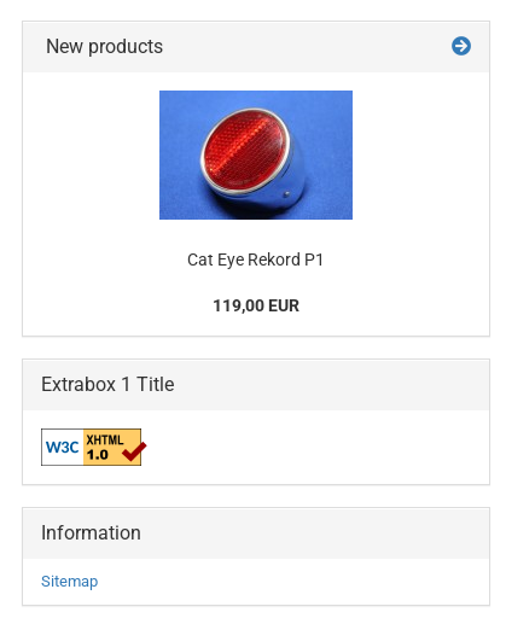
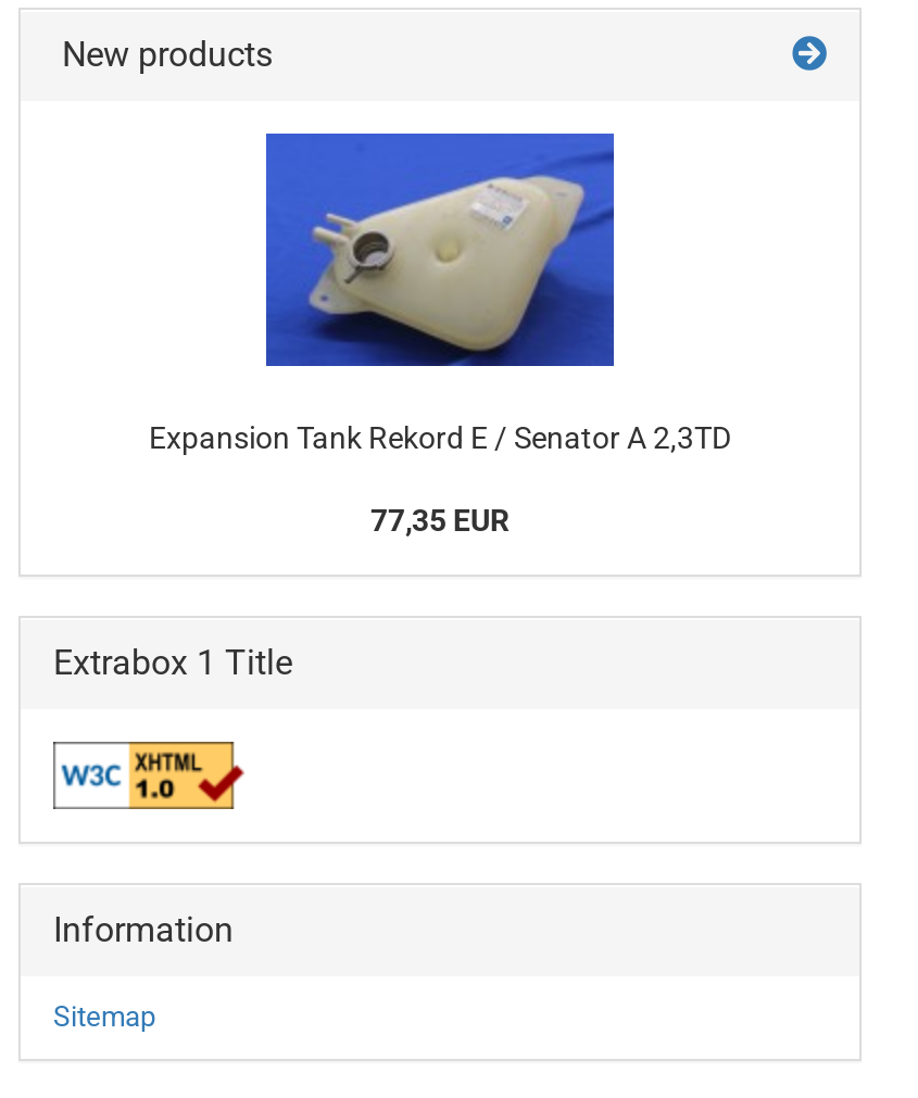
- [image]
- Cat Eye Rekord P1
+ [image]
+ Expansion Tank Rekord E / Senator A 2,3TD

- 119,00 EUR
+ 77,35 EUR
